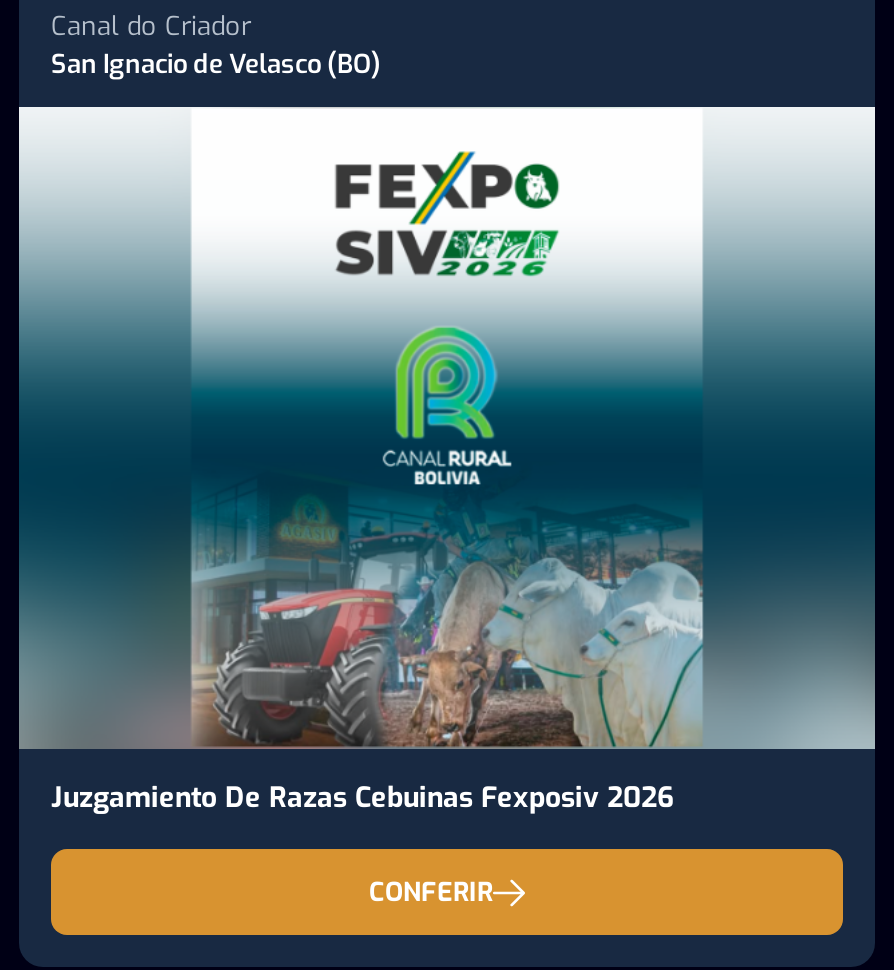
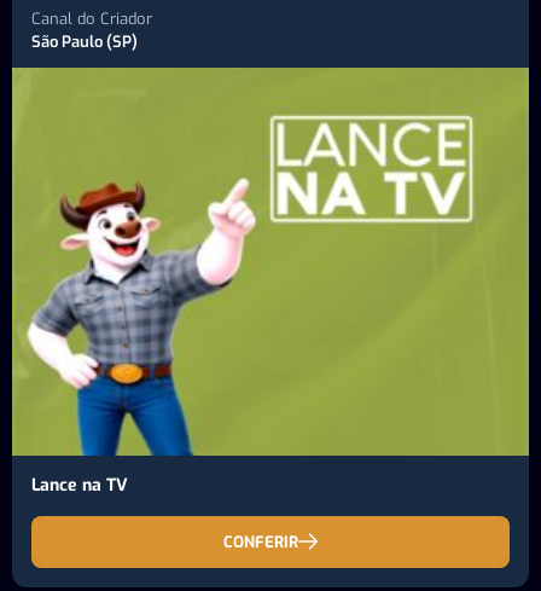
- San Ignacio de Velasco (BO)
+ São Paulo (SP)

- [image]
- Juzgamiento De Razas Cebuinas Fexposiv 2026
+ [image]
+ Lance na TV
